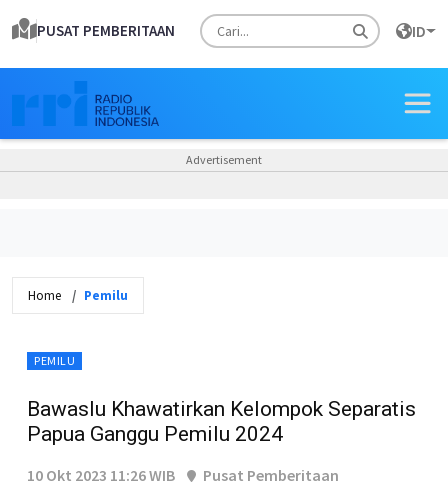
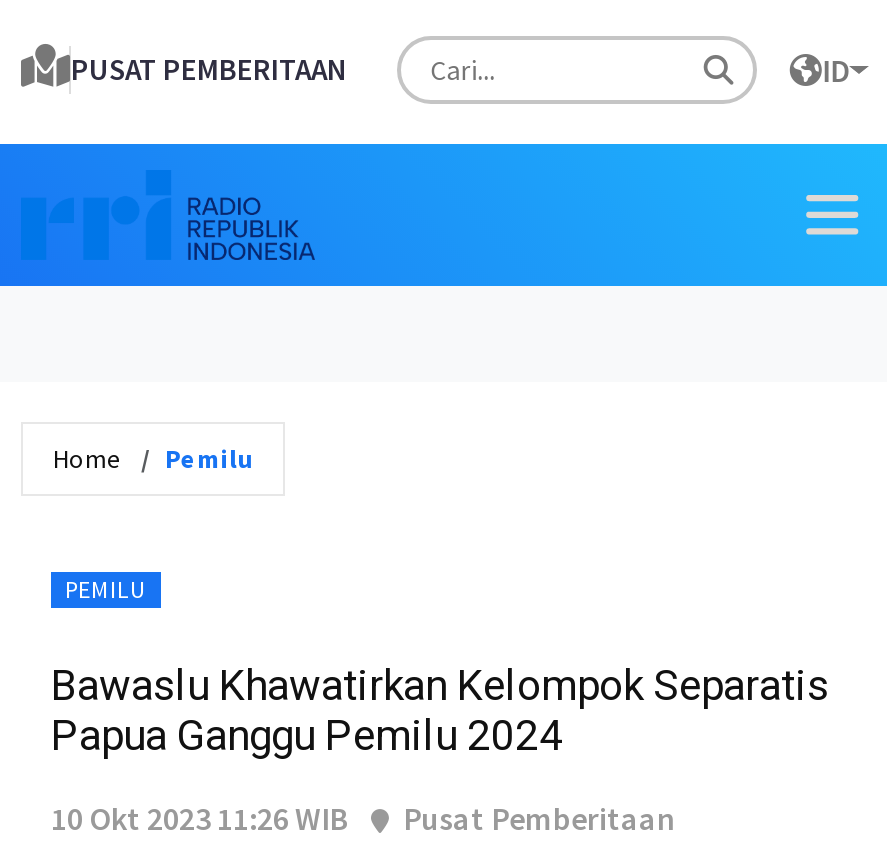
- Advertisement
